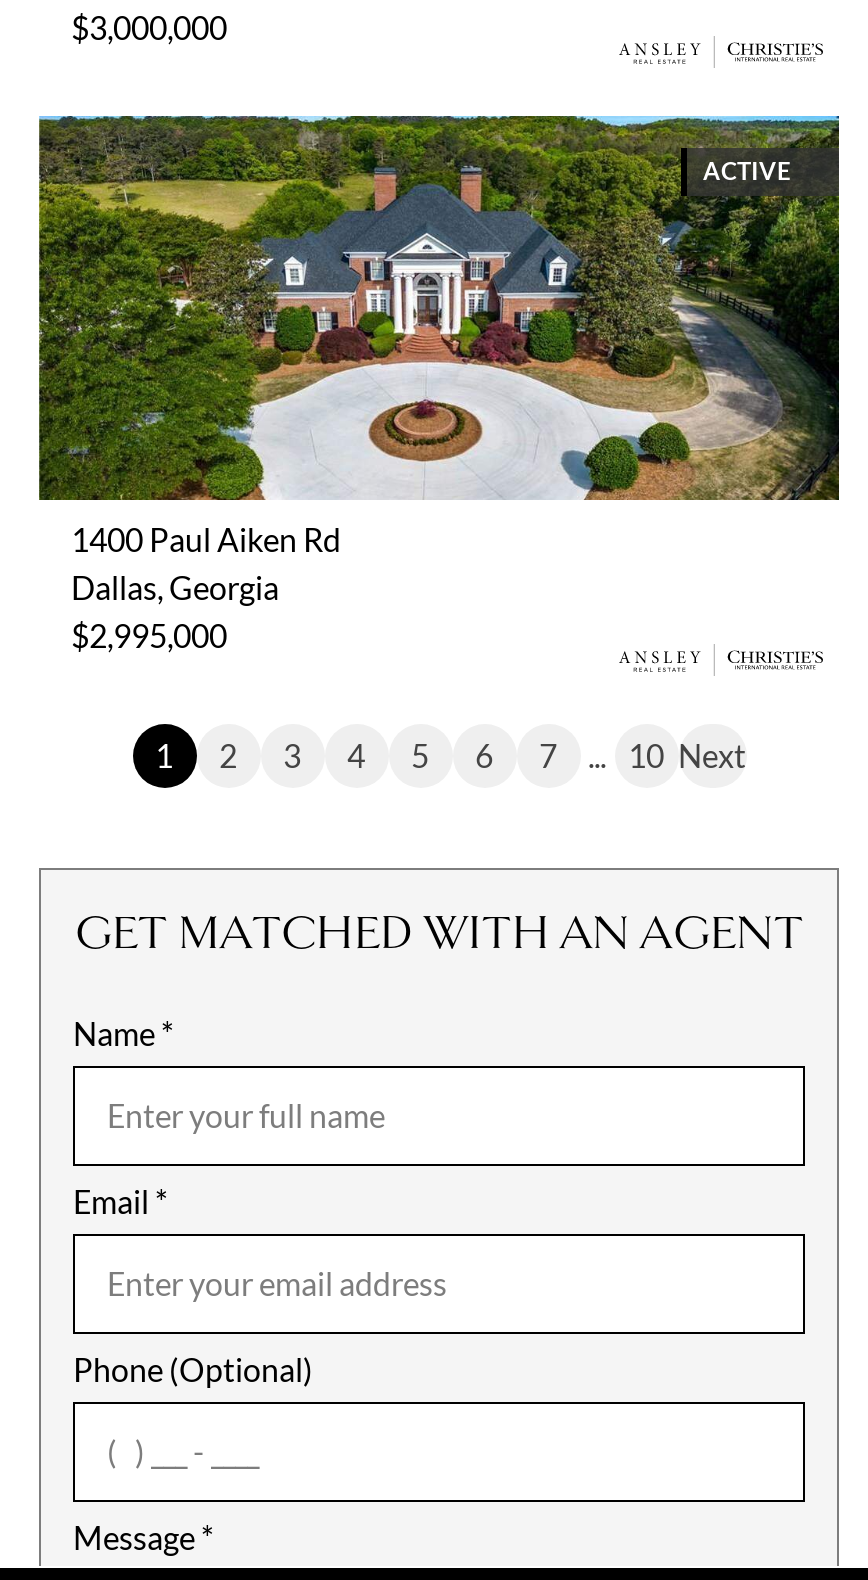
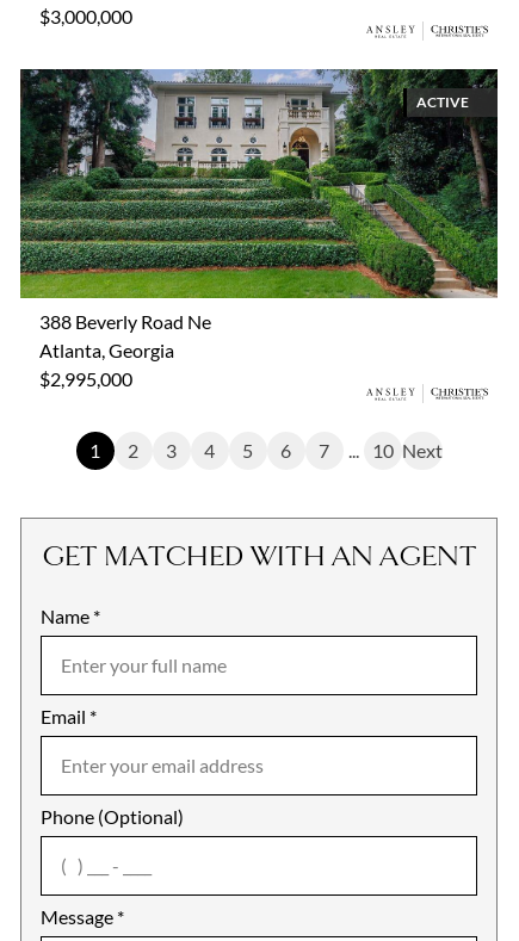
- [image]
- 1400 Paul Aiken Rd
- Dallas, Georgia
+ [image]
+ 388 Beverly Road Ne
+ Atlanta, Georgia
